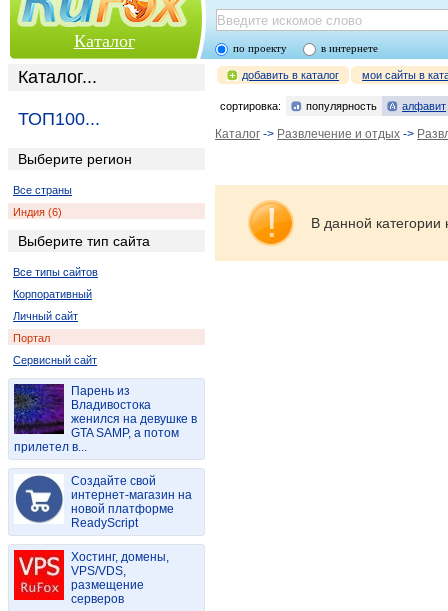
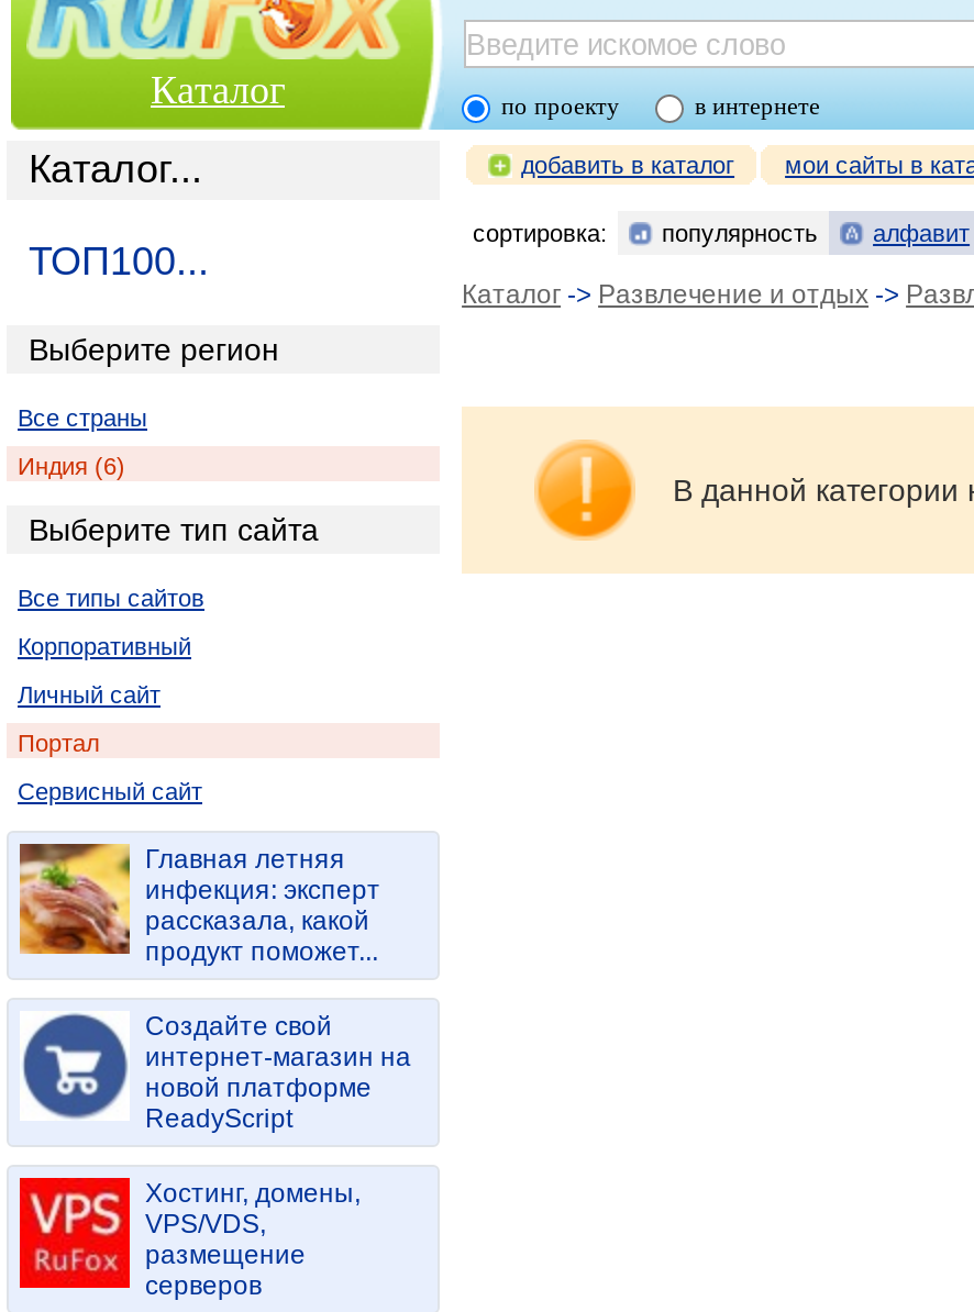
- [image]
- Парень из
- Владивостока
- женился на девушке в
- GTA SAMP, а потом
- прилетел в...
+ [image]
+ Главная летняя
+ инфекция: эксперт
+ рассказала, какой
+ продукт поможет...
